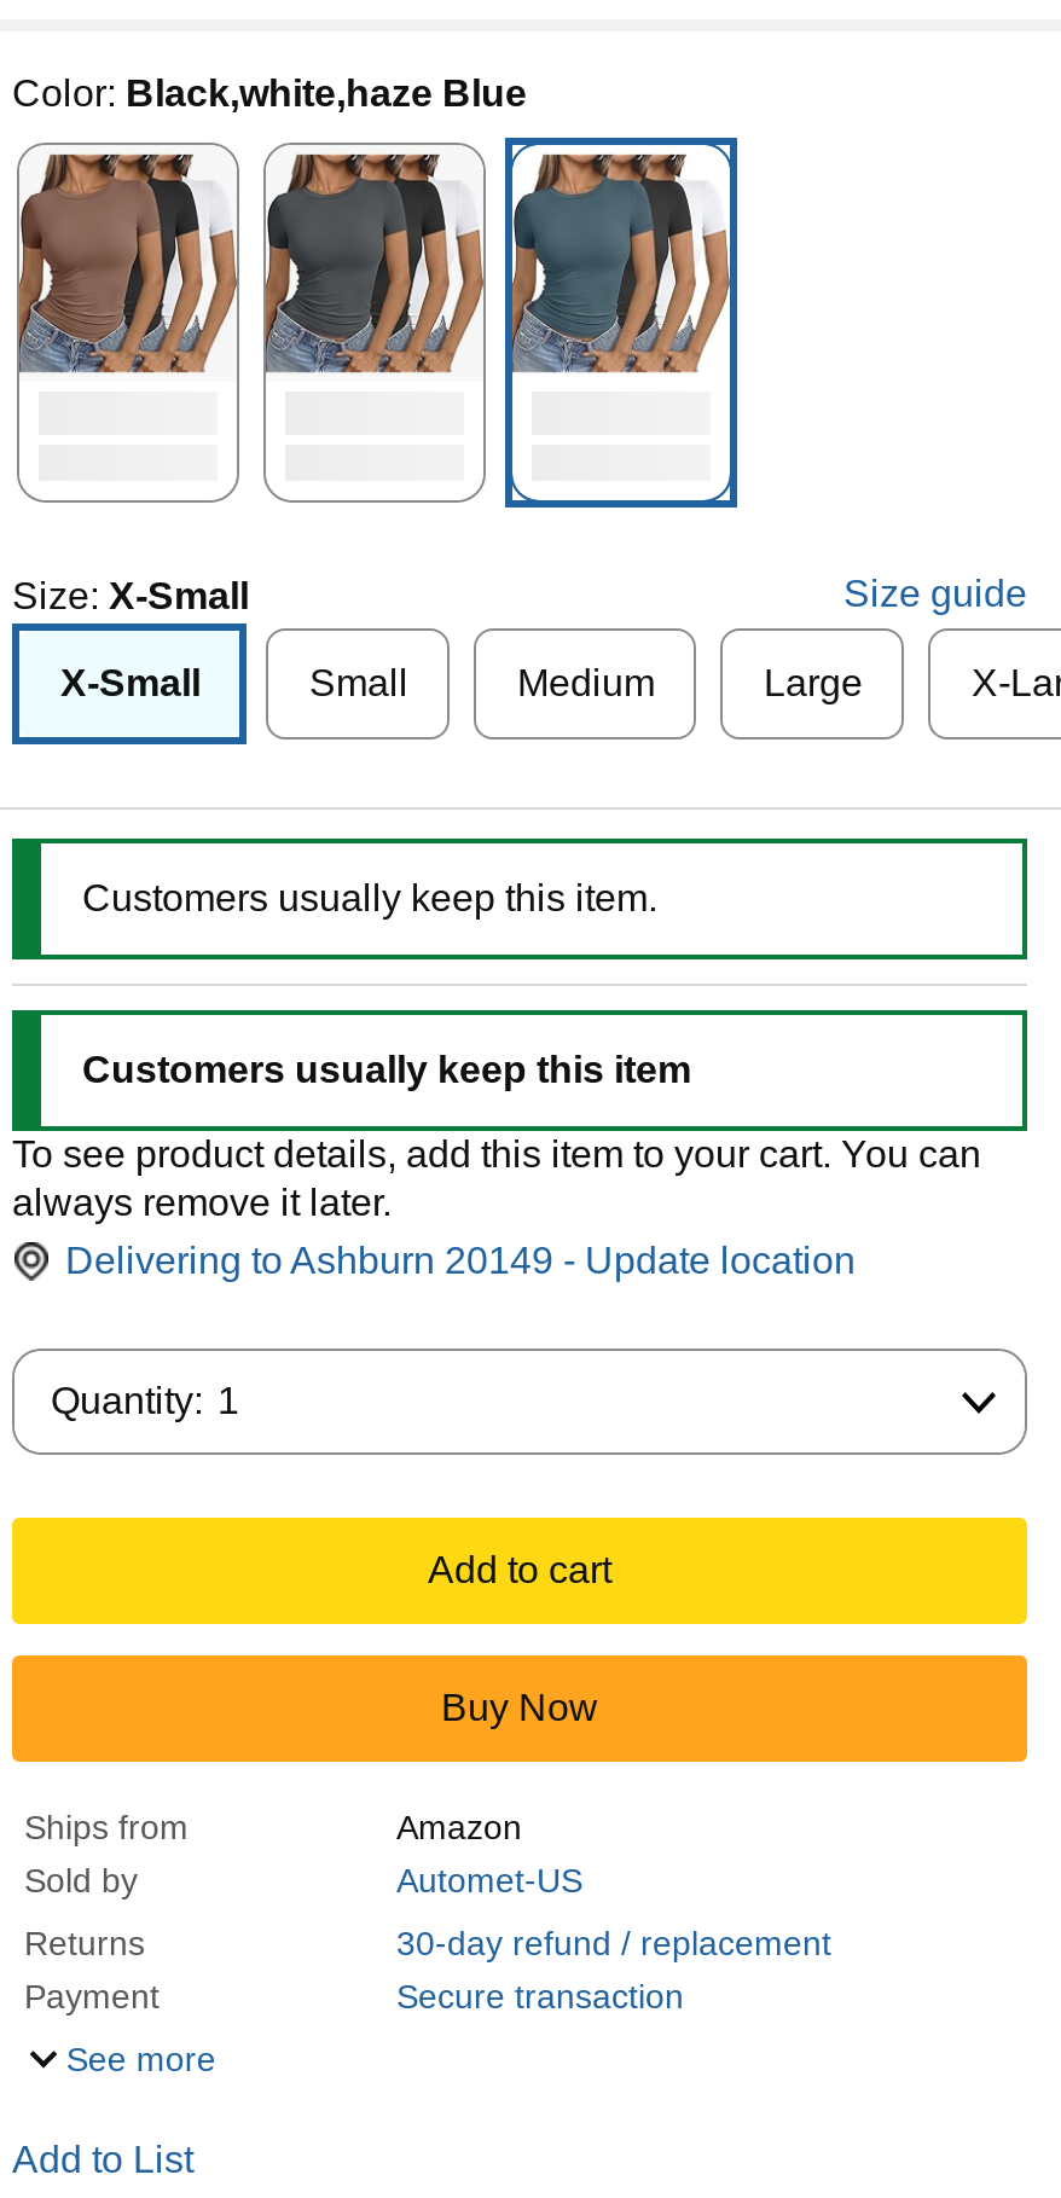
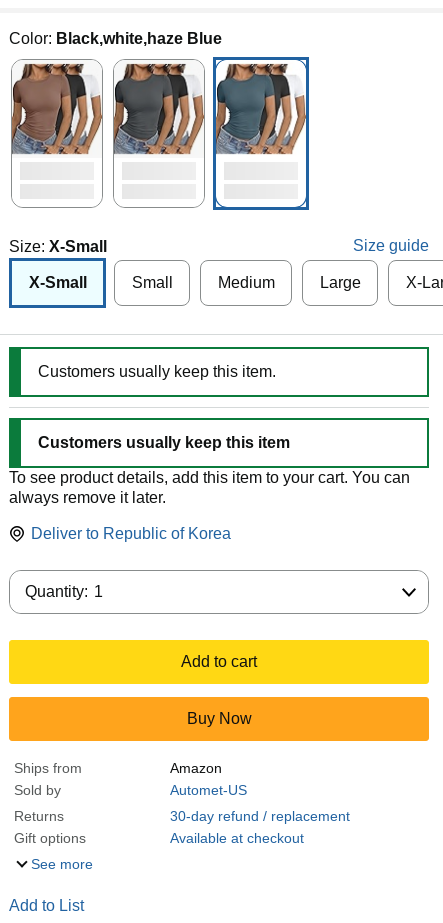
- Delivering to Ashburn 20149 - Update location
+ Deliver to Republic of Korea

- Payment
- Secure transaction
+ Gift options
+ Available at checkout
